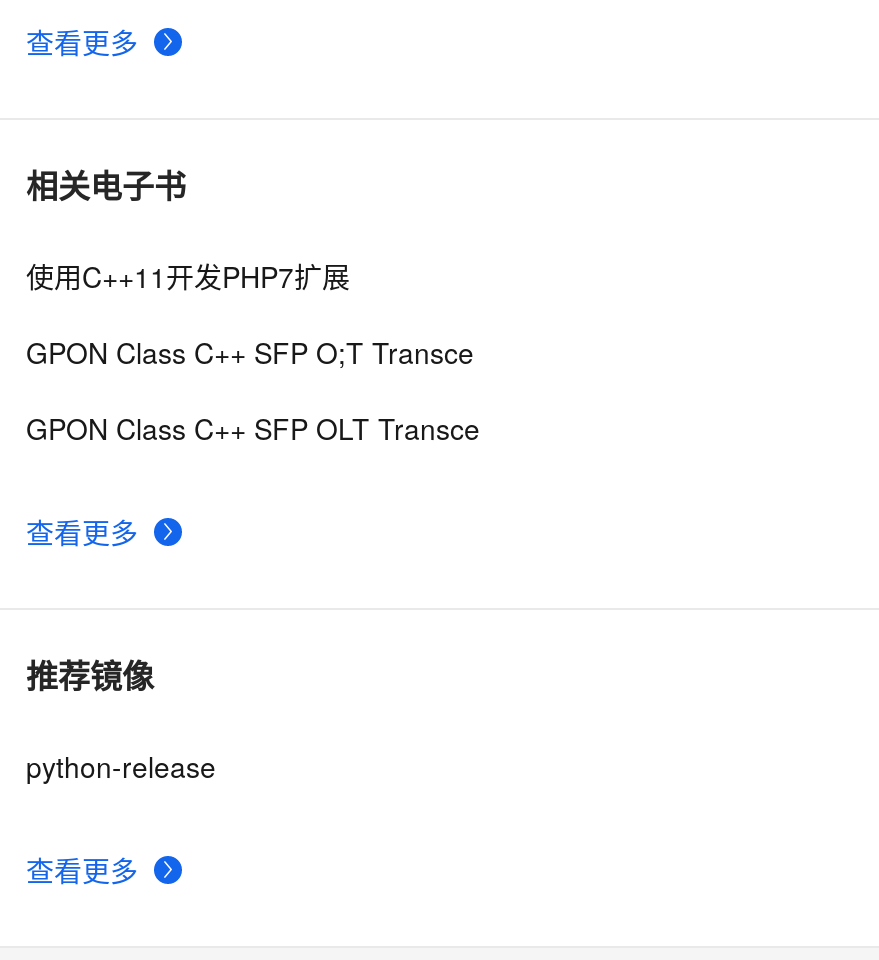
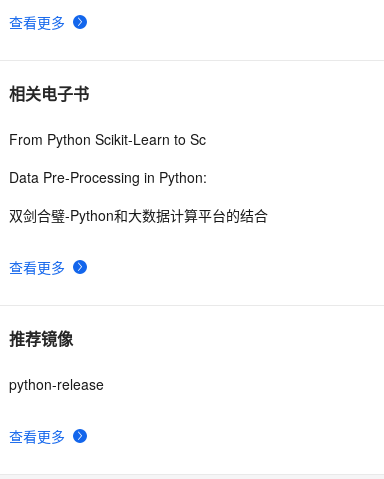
- 使用C++11开发PHP7扩展
+ From Python Scikit-Learn to Sc

- GPON Class C++ SFP O;T Transce
+ Data Pre-Processing in Python:

- GPON Class C++ SFP OLT Transce
+ 双剑合璧-Python和大数据计算平台的结合
